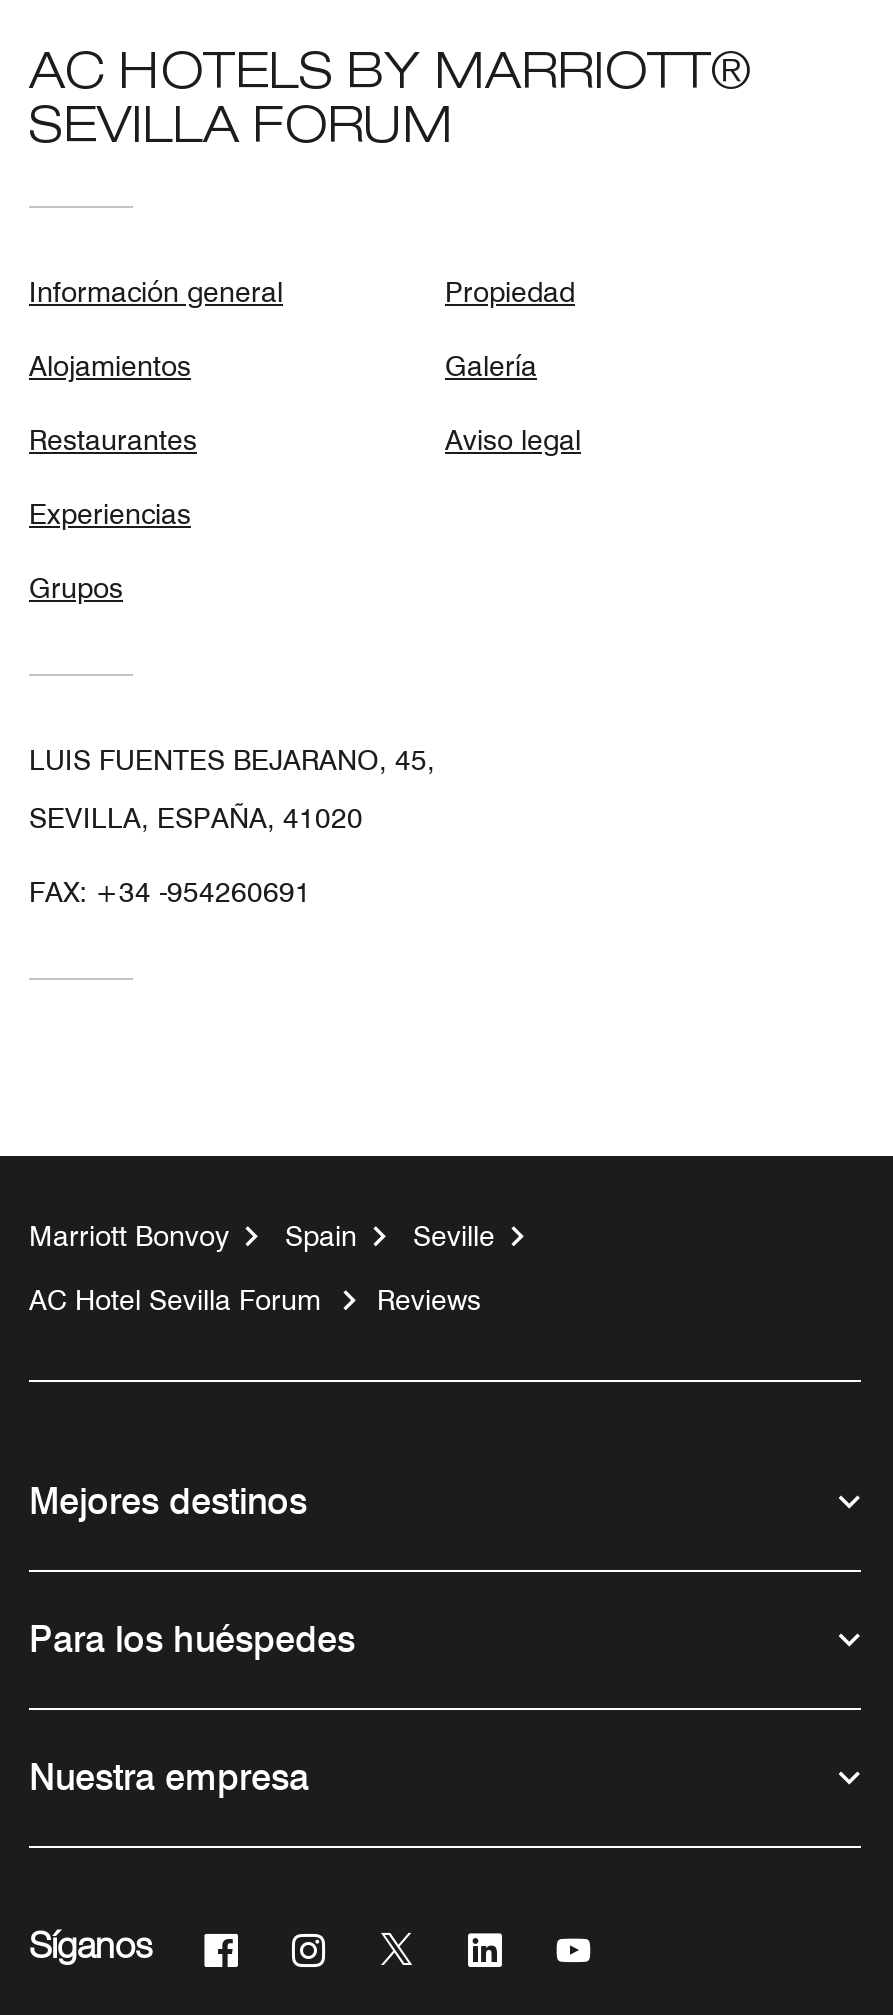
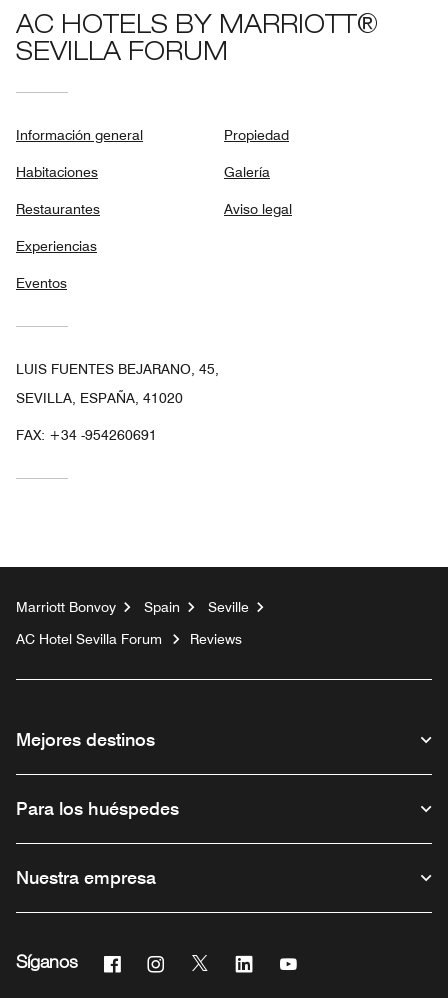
- Alojamientos
+ Habitaciones

- Grupos
+ Eventos
